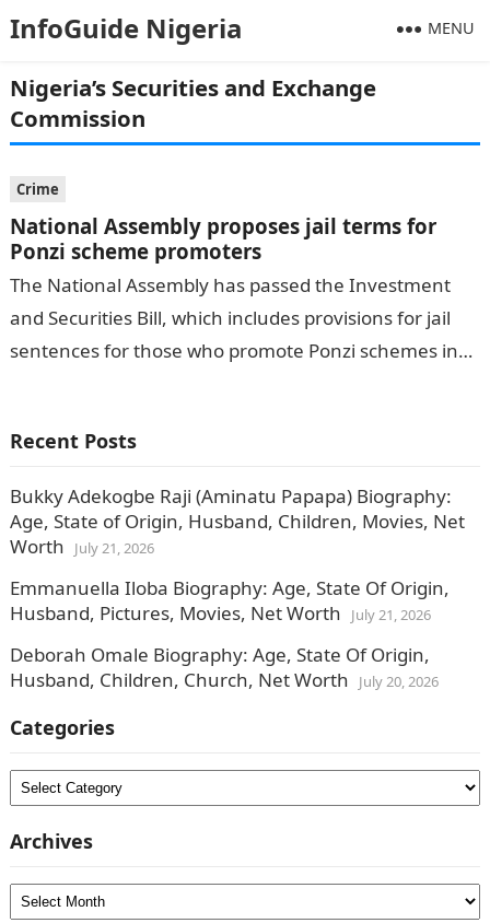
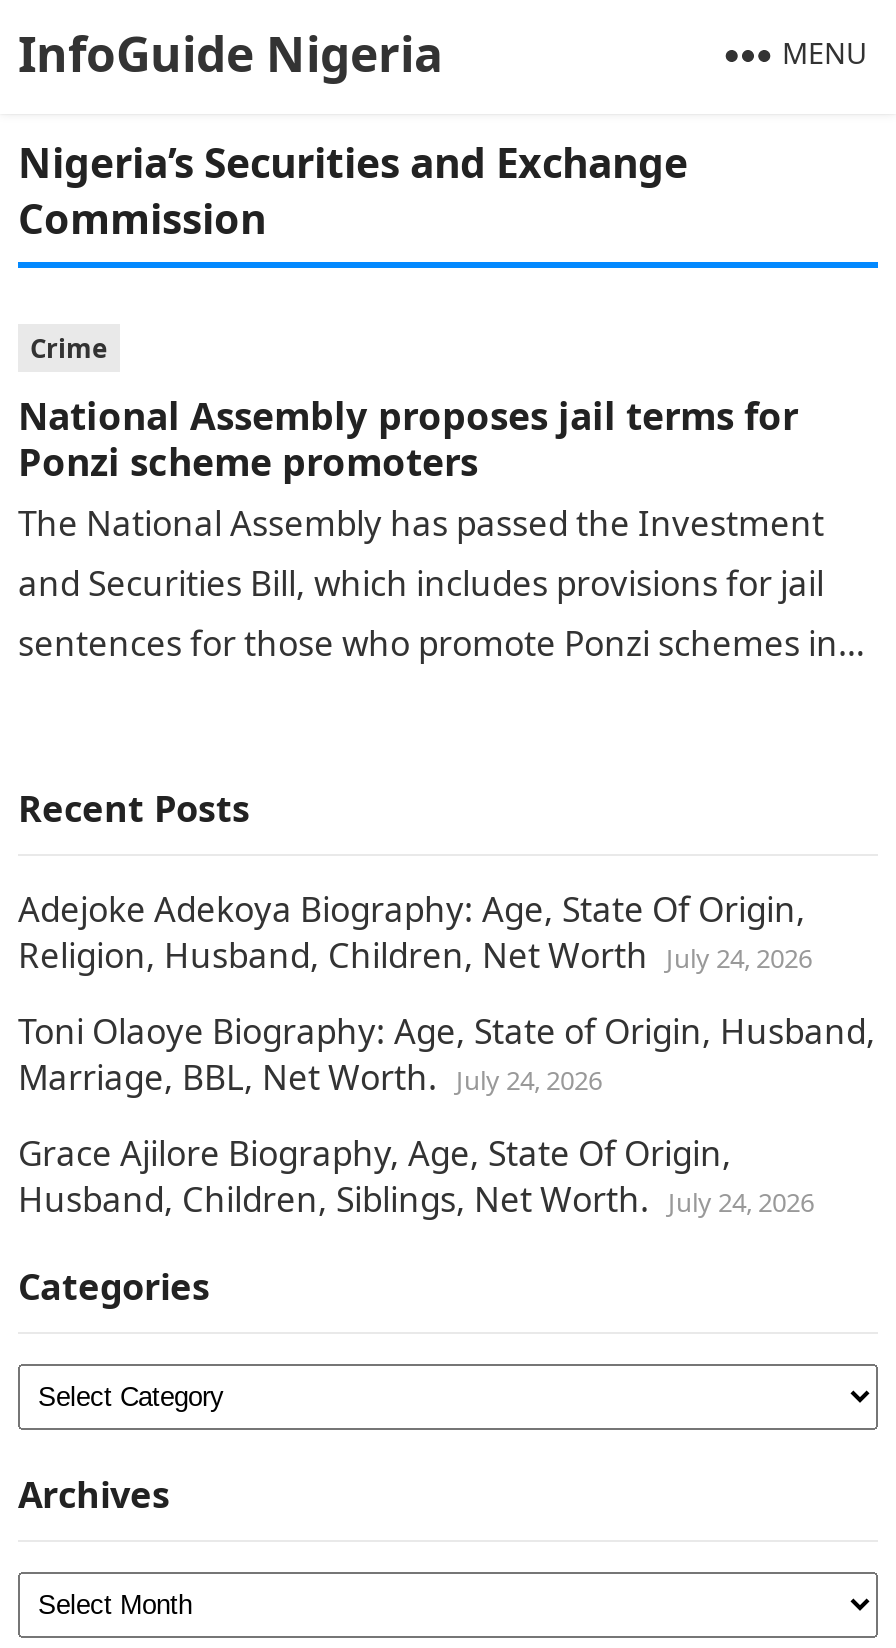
- Bukky Adekogbe Raji (Aminatu Papapa) Biography:
- Age, State of Origin, Husband, Children, Movies, Net
- Worth July 21, 2026
+ Adejoke Adekoya Biography: Age, State Of Origin,
+ Religion, Husband, Children, Net Worth July 24, 2026

- Emmanuella Iloba Biography: Age, State Of Origin,
- Husband, Pictures, Movies, Net Worth July 21, 2026
+ Toni Olaoye Biography: Age, State of Origin, Husband,
+ Marriage, BBL, Net Worth. July 24, 2026

- Deborah Omale Biography: Age, State Of Origin,
- Husband, Children, Church, Net Worth July 20, 2026
+ Grace Ajilore Biography, Age, State Of Origin,
+ Husband, Children, Siblings, Net Worth. July 24, 2026
